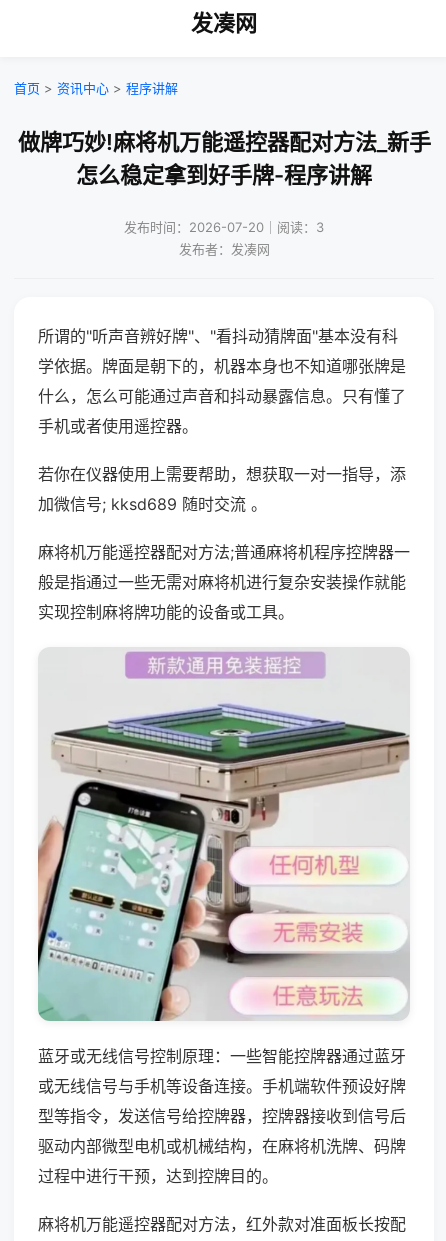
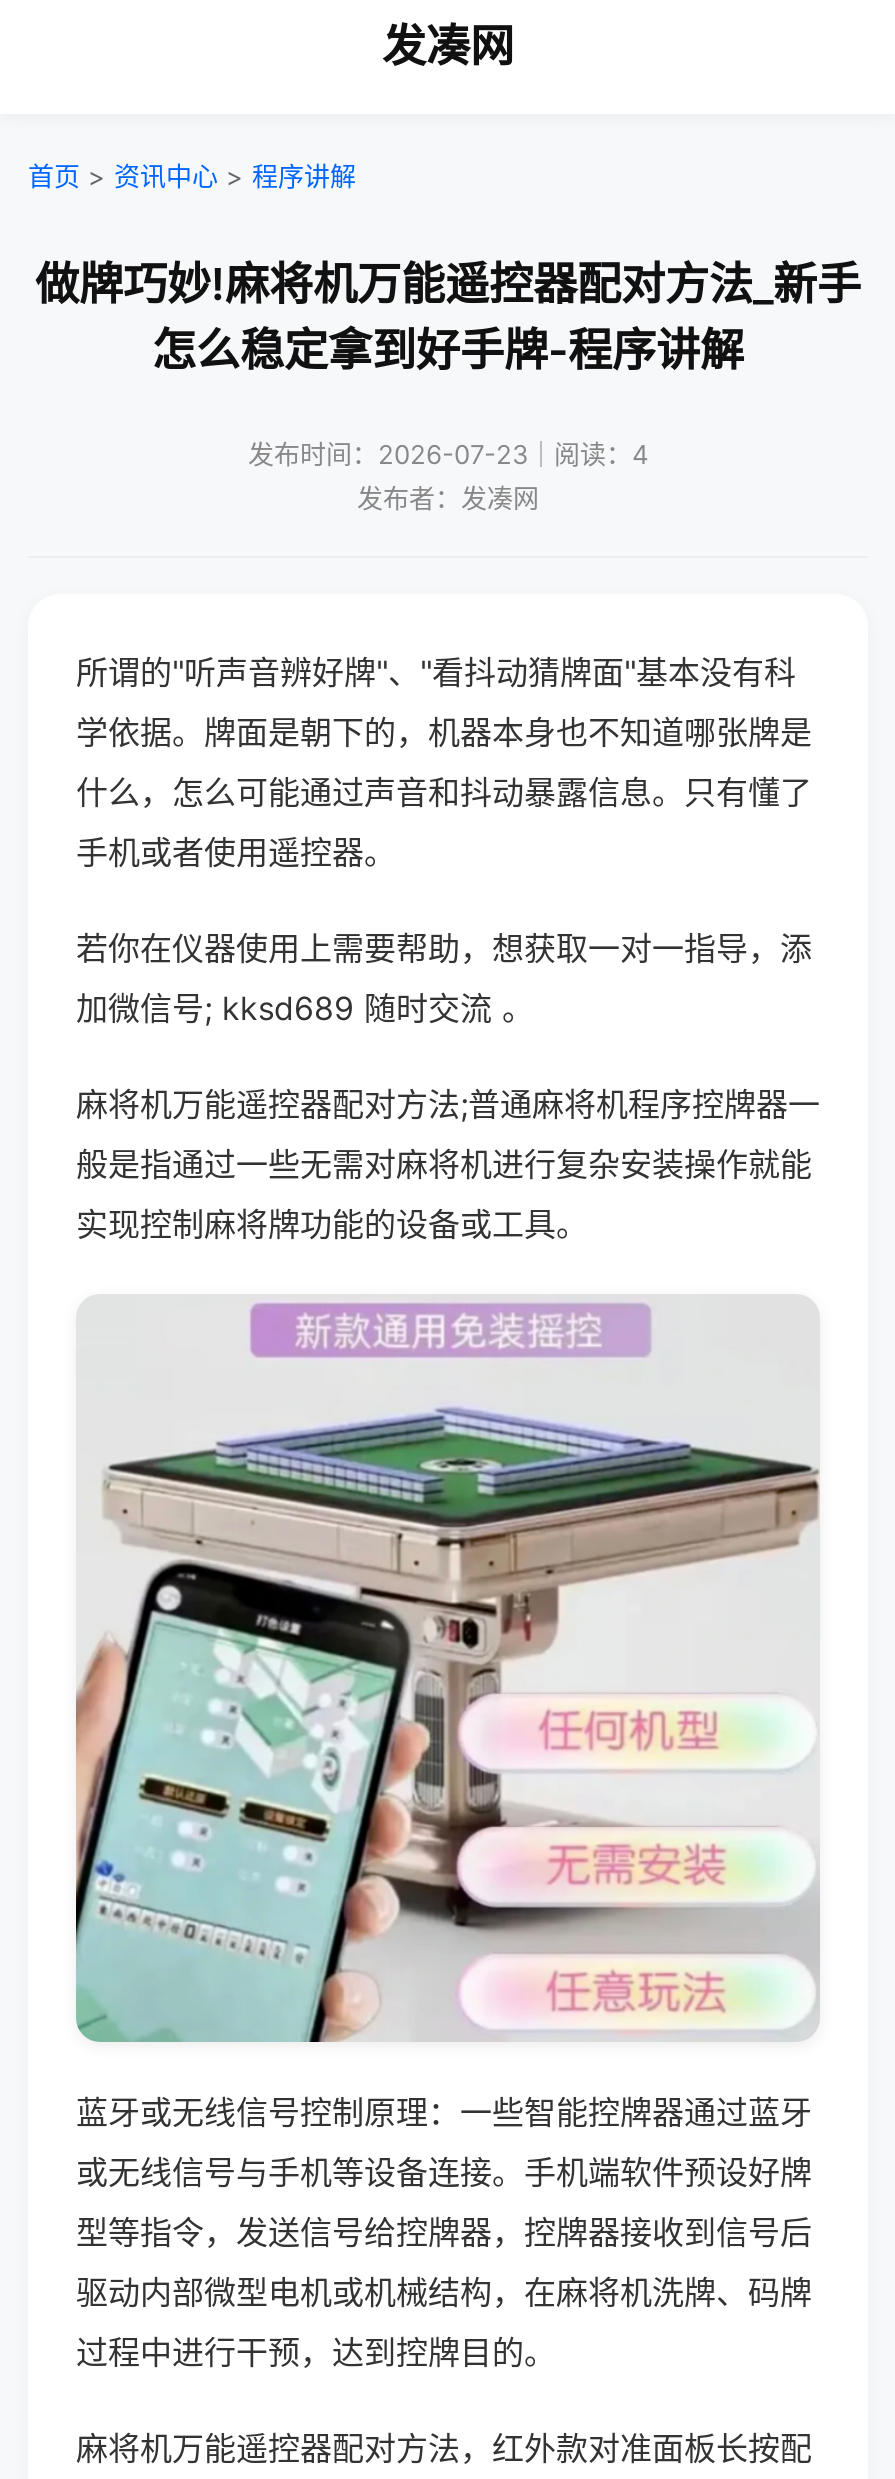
- 发布时间：2026-07-20｜阅读：3
+ 发布时间：2026-07-23｜阅读：4
